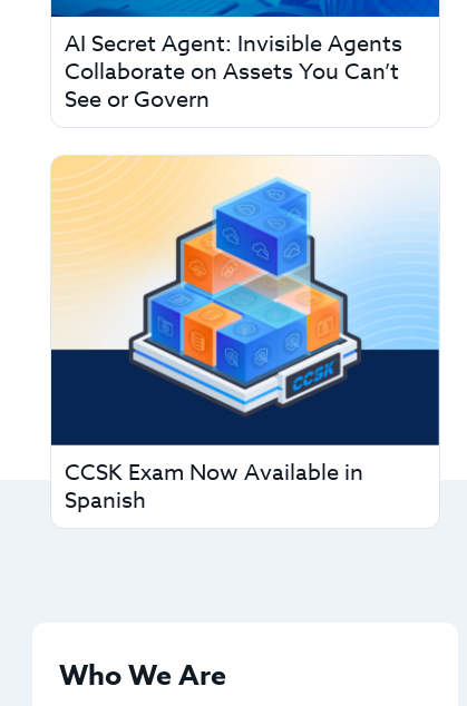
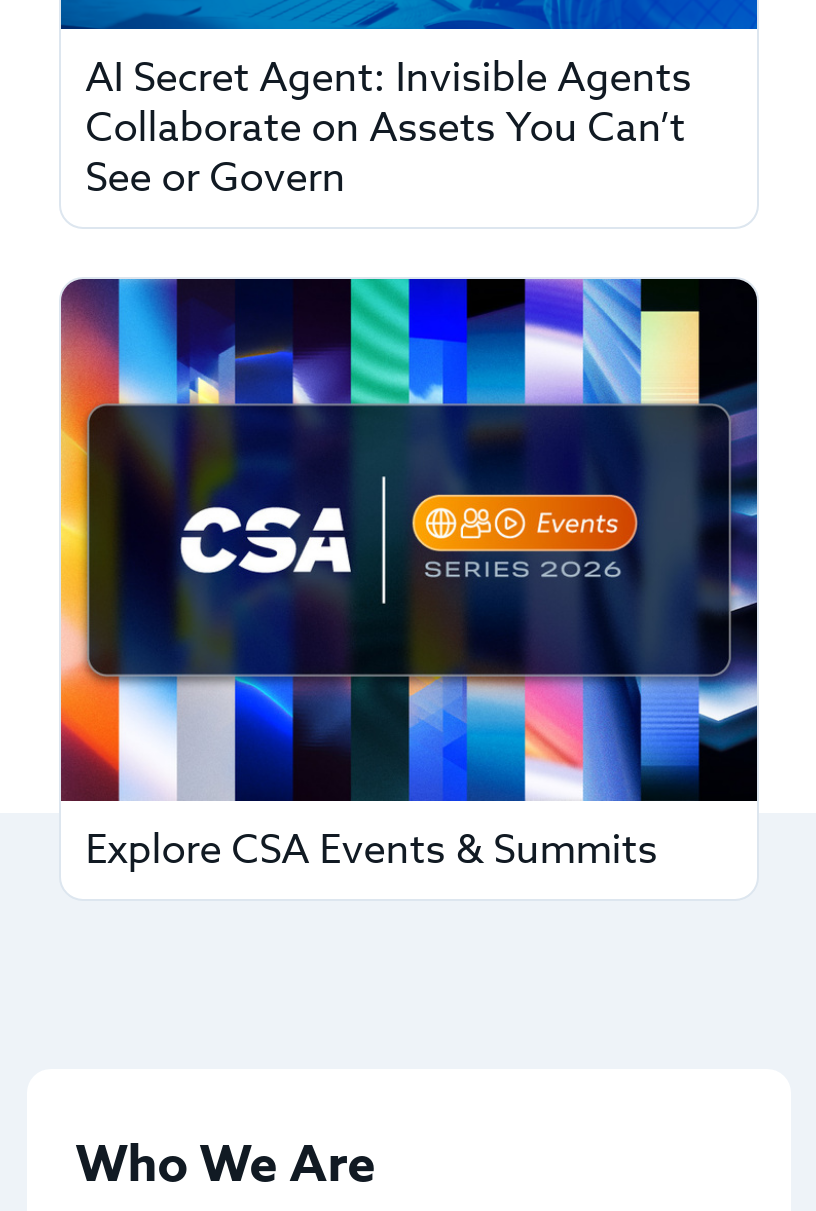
- [image]
- CCSK Exam Now Available in
- Spanish
+ [image]
+ Explore CSA Events & Summits
